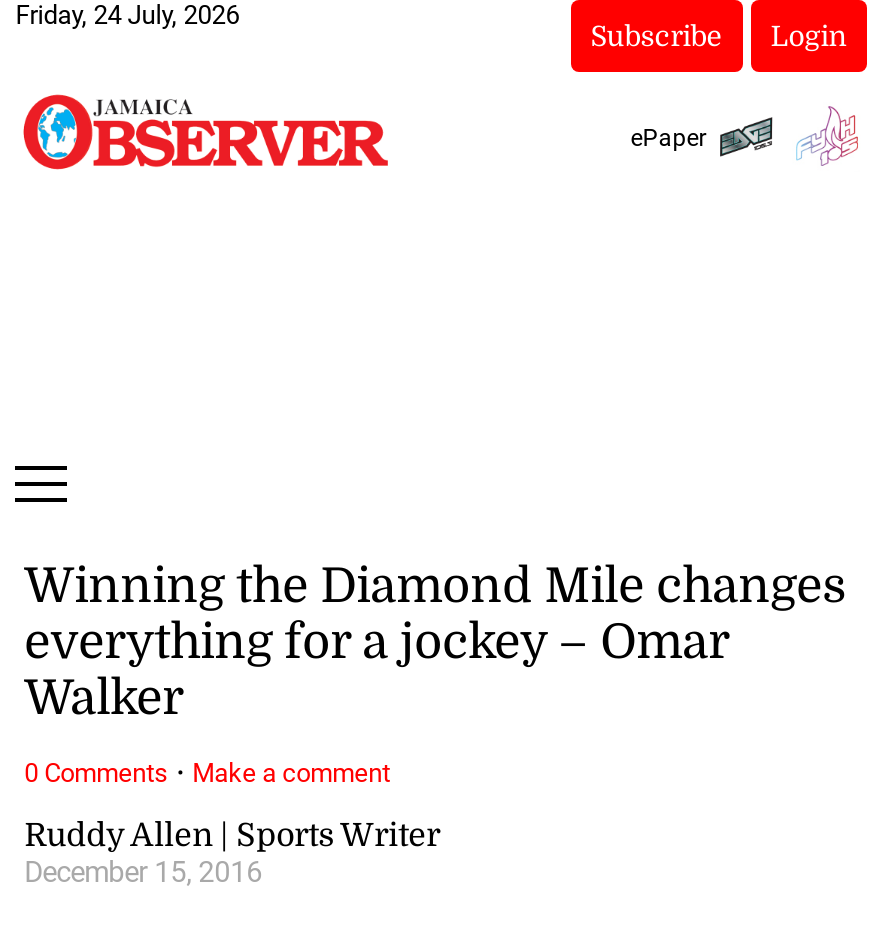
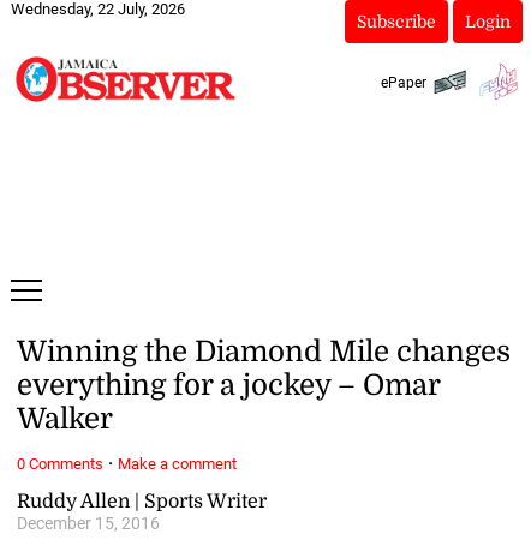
- Friday, 24 July, 2026
+ Wednesday, 22 July, 2026
